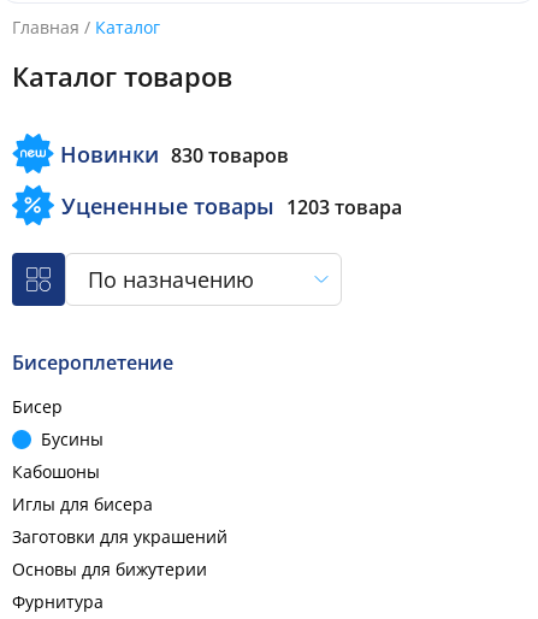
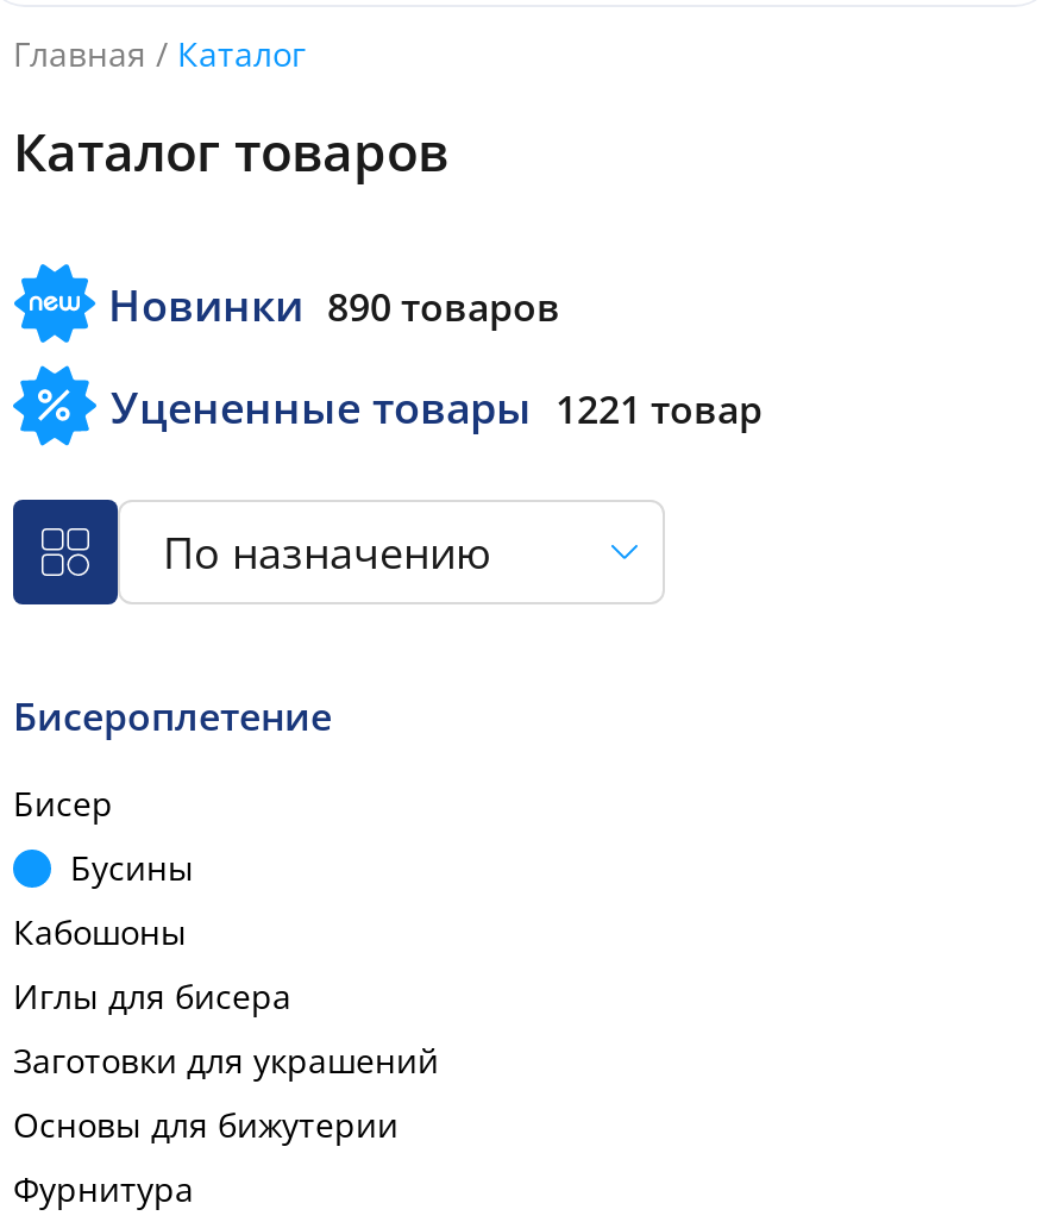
- Новинки 830 товаров
+ Новинки 890 товаров

- Уцененные товары 1203 товара
+ Уцененные товары 1221 товар
